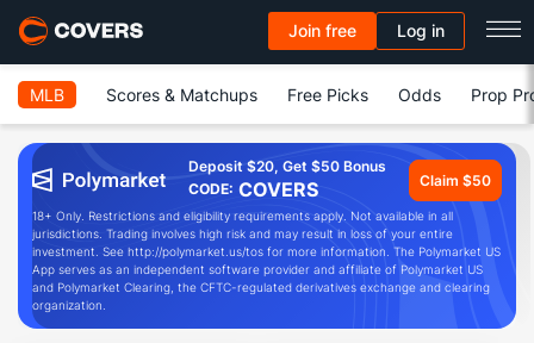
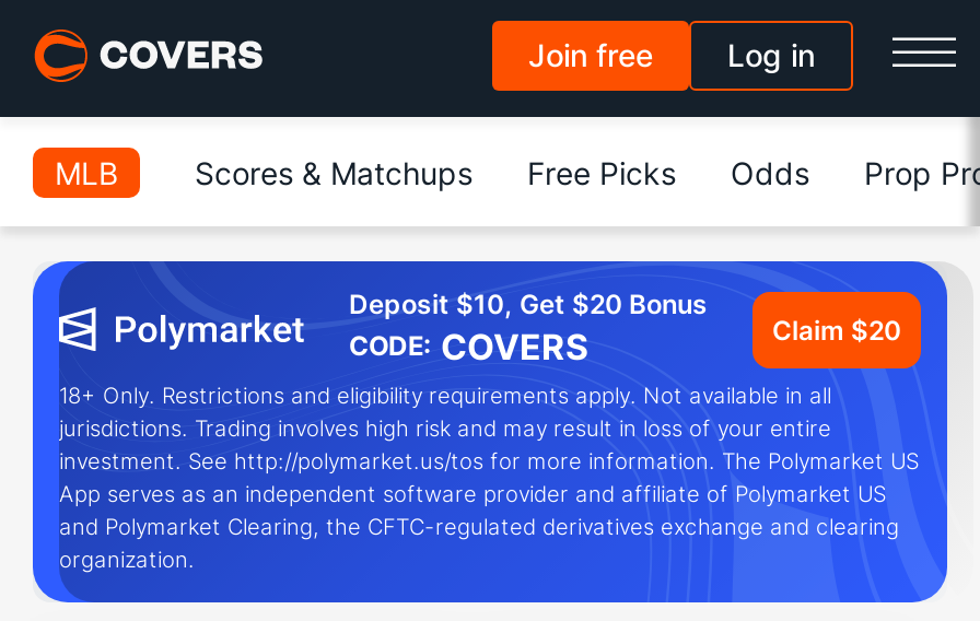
- Deposit $20, Get $50 Bonus
+ Deposit $10, Get $20 Bonus

- Claim $50
+ Claim $20
